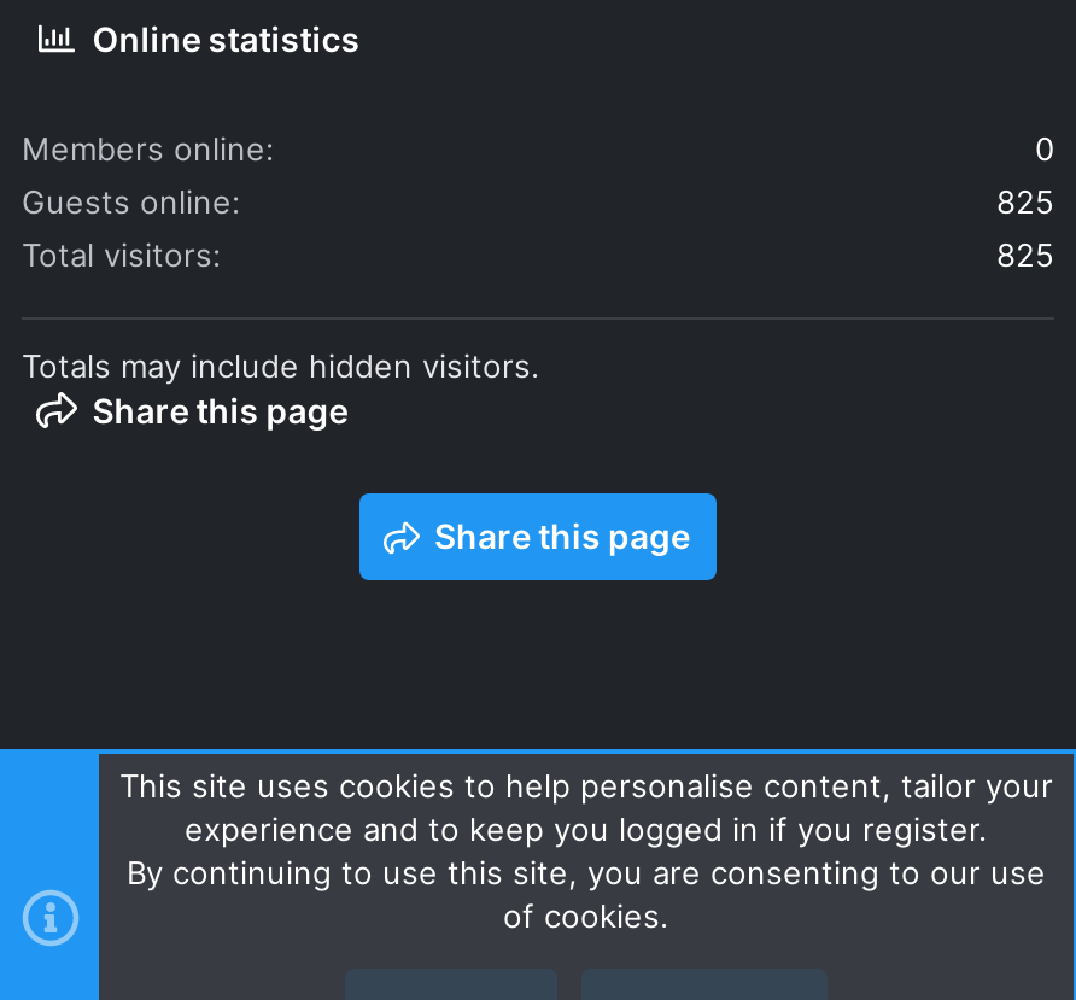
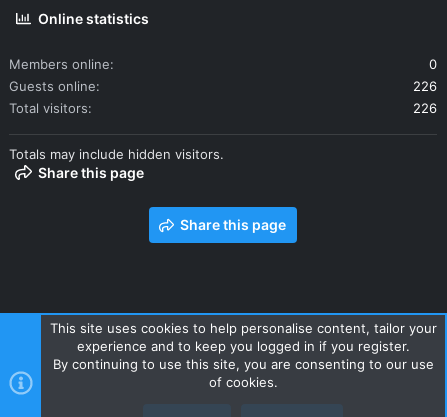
- 825
+ 226

- 825
+ 226
